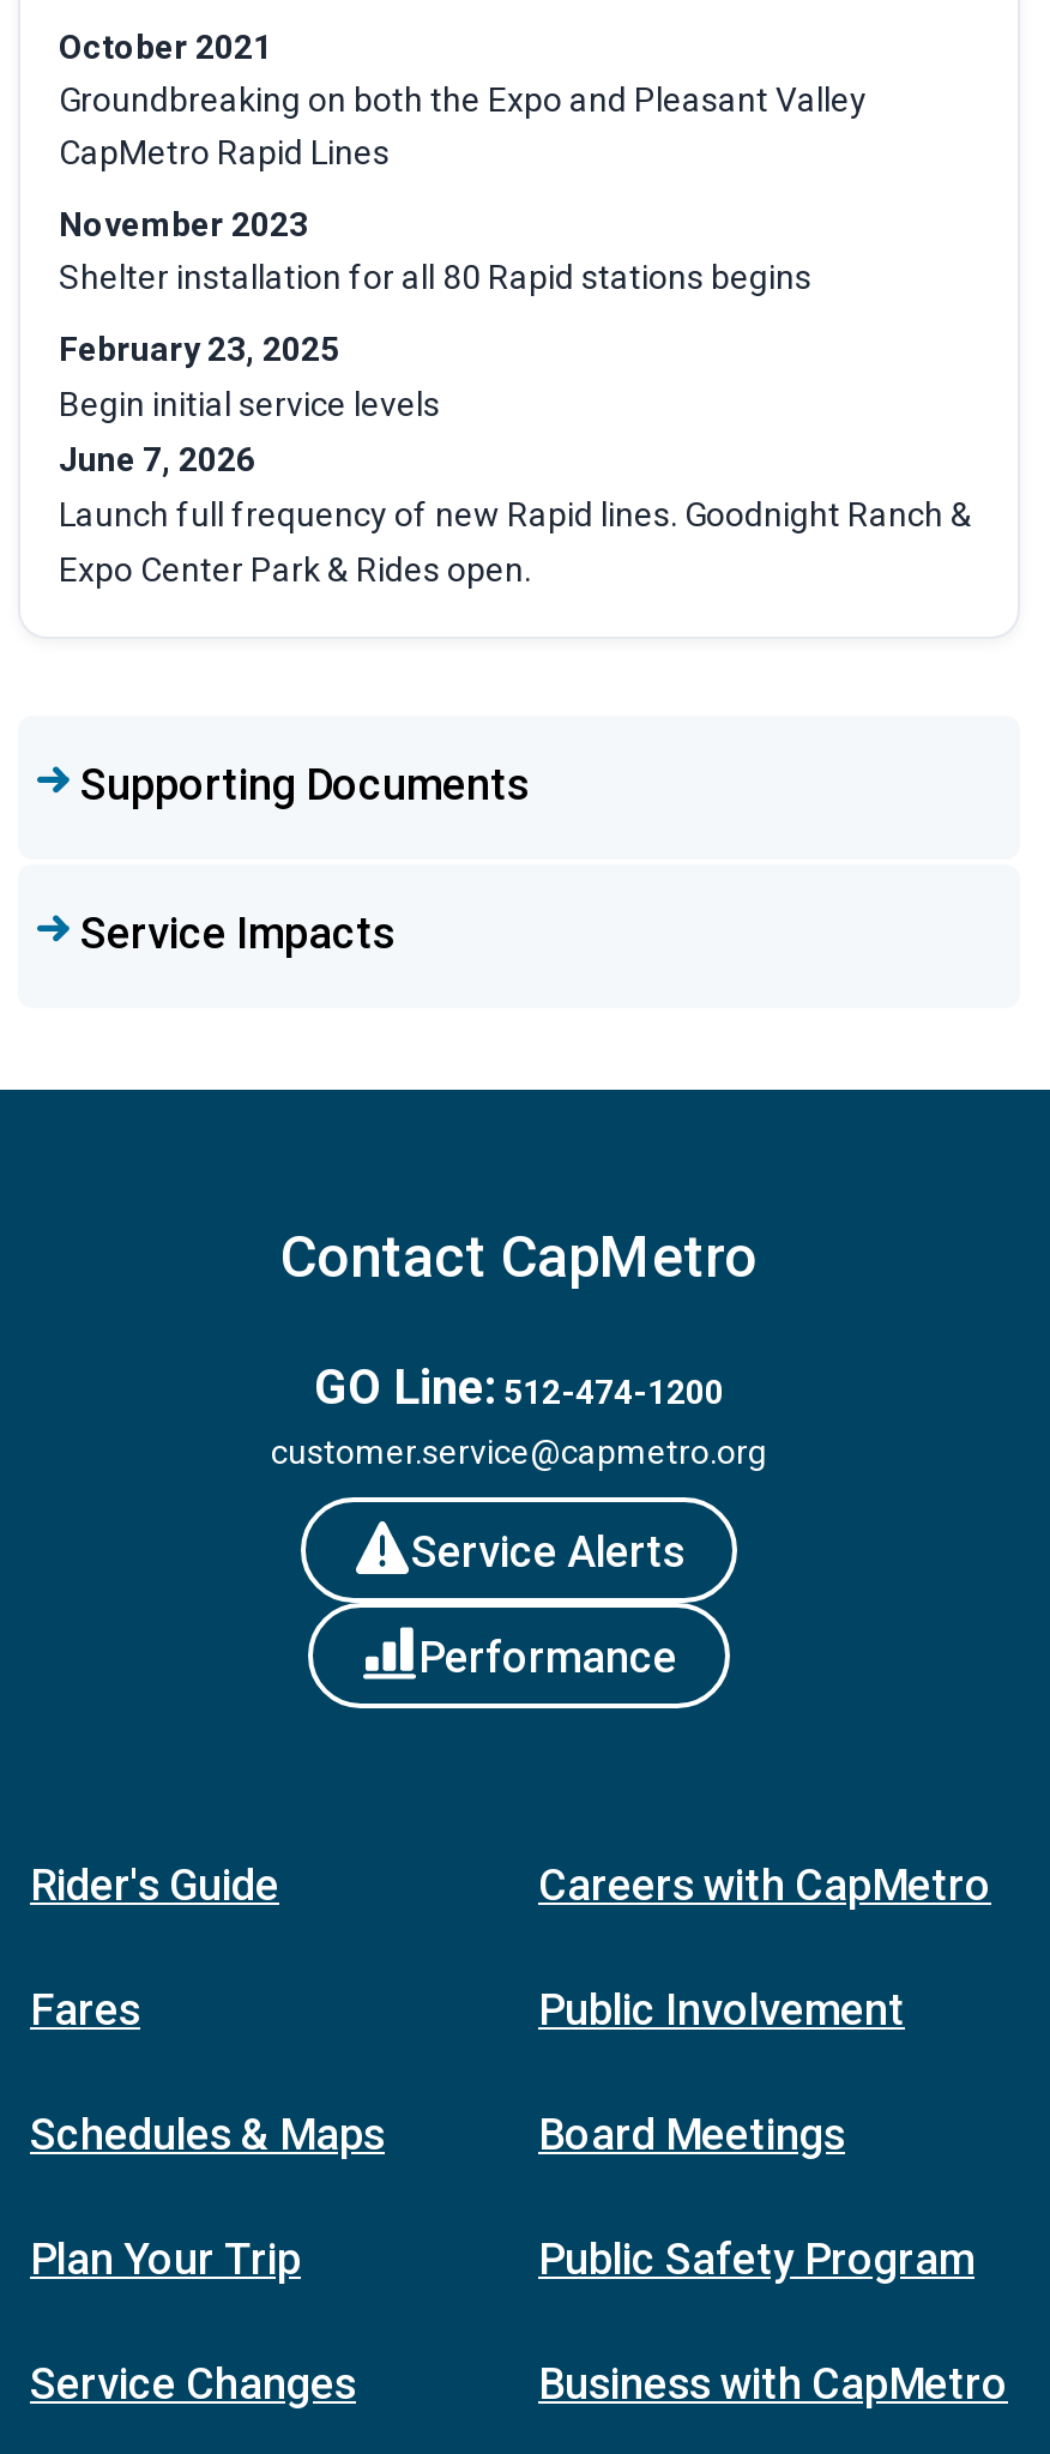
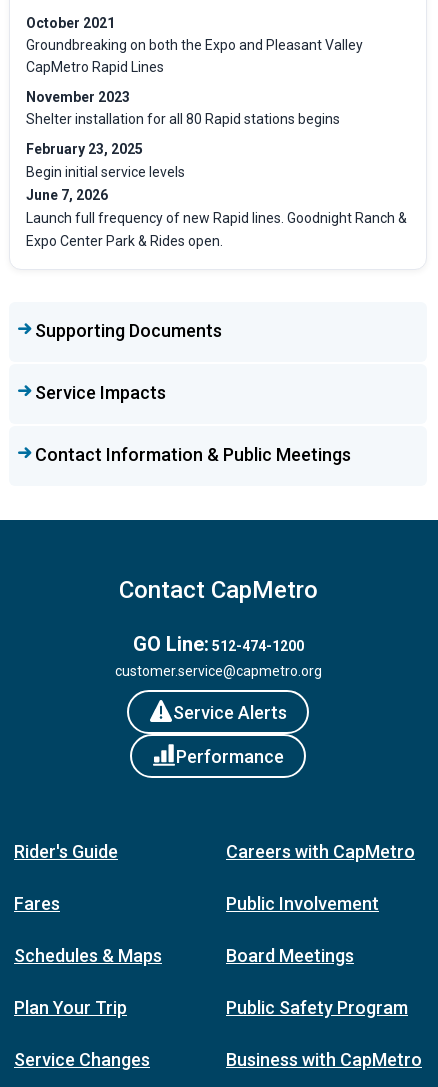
+ Contact Information & Public Meetings
